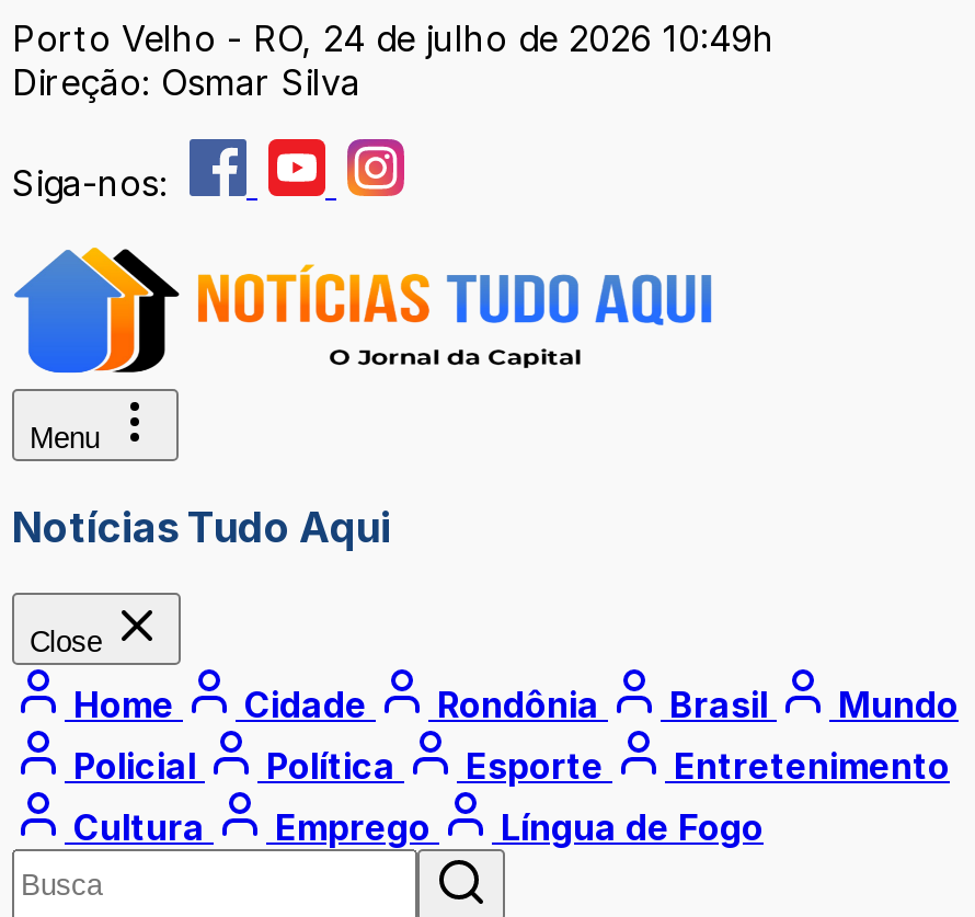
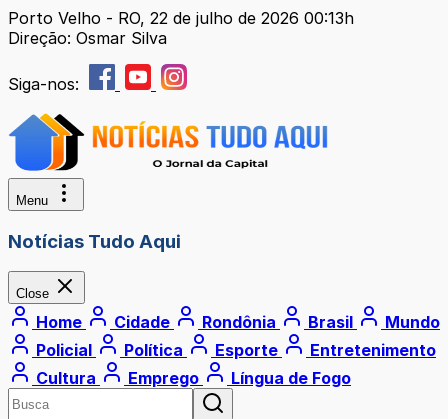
- Porto Velho - RO, 24 de julho de 2026 10:49h
+ Porto Velho - RO, 22 de julho de 2026 00:13h
